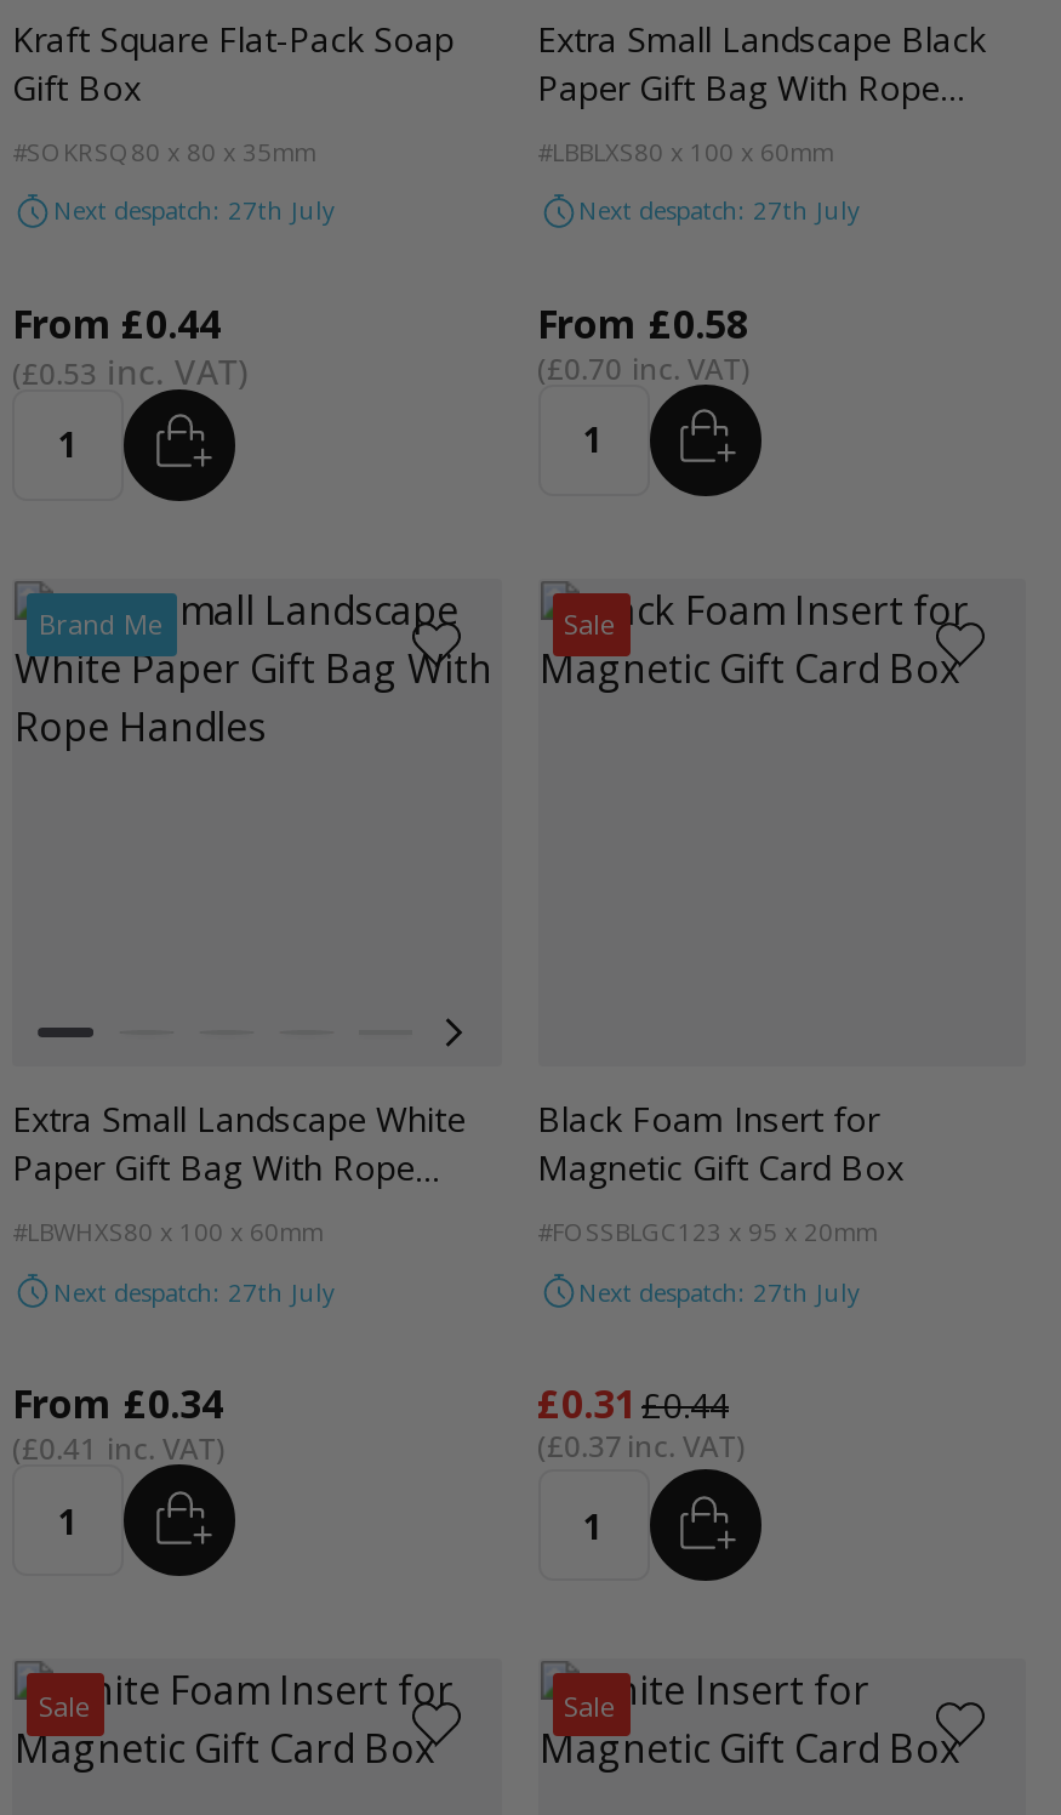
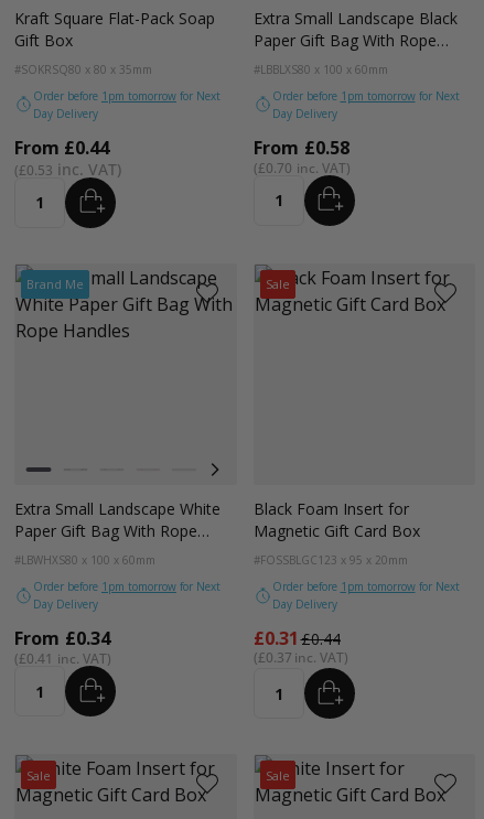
- Next despatch: 27th July
+ Order before 1pm tomorrow for Next
+ Day Delivery

- Next despatch: 27th July
+ Order before 1pm tomorrow for Next
+ Day Delivery

- Next despatch: 27th July
+ Order before 1pm tomorrow for Next
+ Day Delivery

- Next despatch: 27th July
+ Order before 1pm tomorrow for Next
+ Day Delivery
